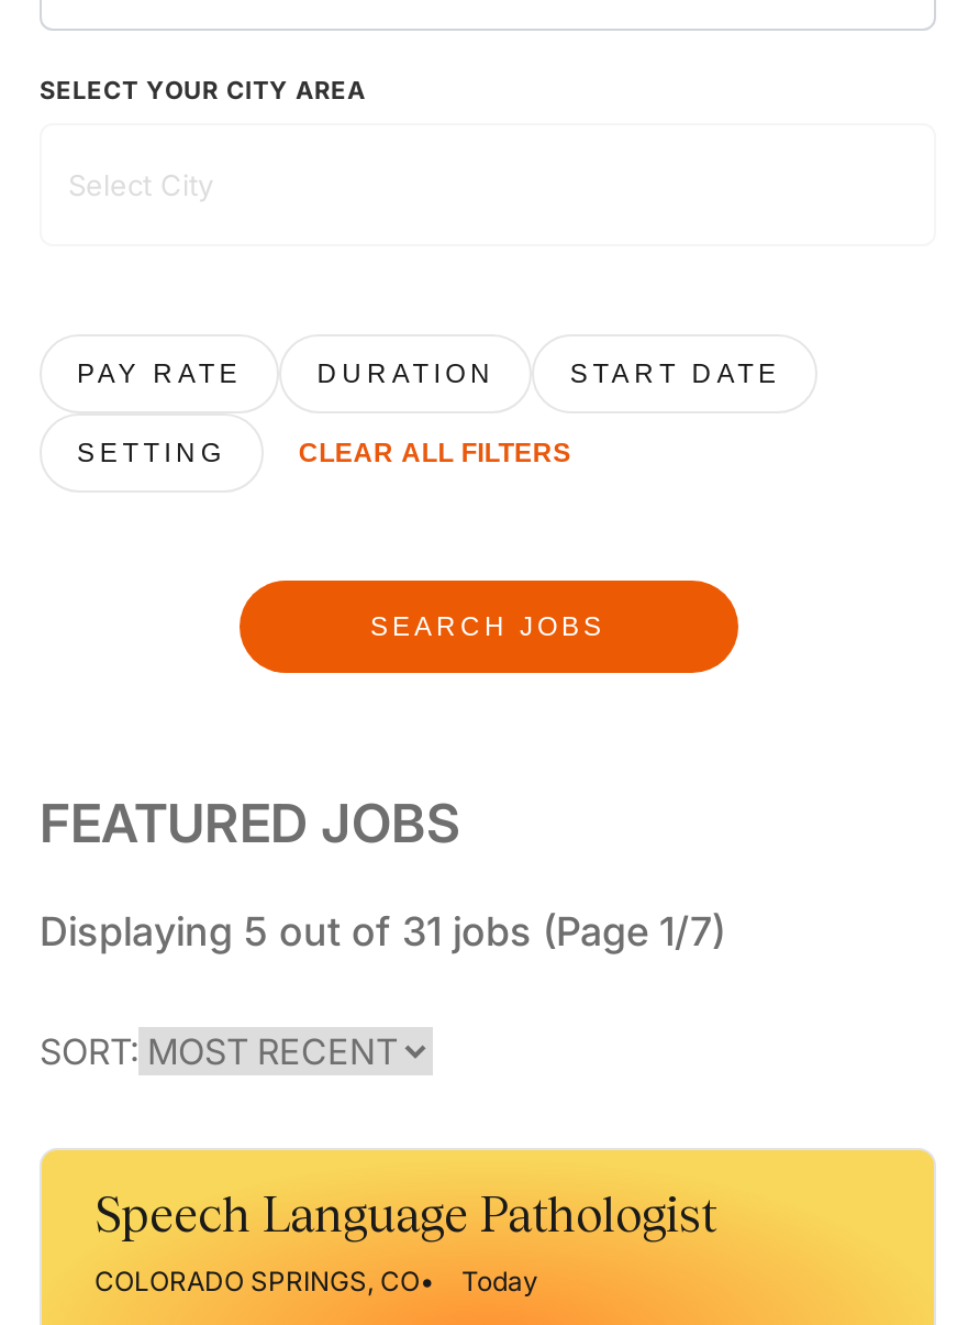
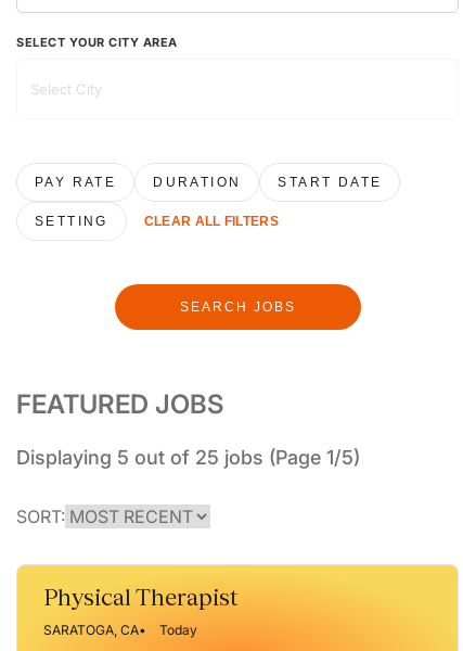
- Displaying 5 out of 31 jobs (Page 1/7)
+ Displaying 5 out of 25 jobs (Page 1/5)

- Speech Language Pathologist
- COLORADO SPRINGS, CO
+ Physical Therapist
+ SARATOGA, CA
